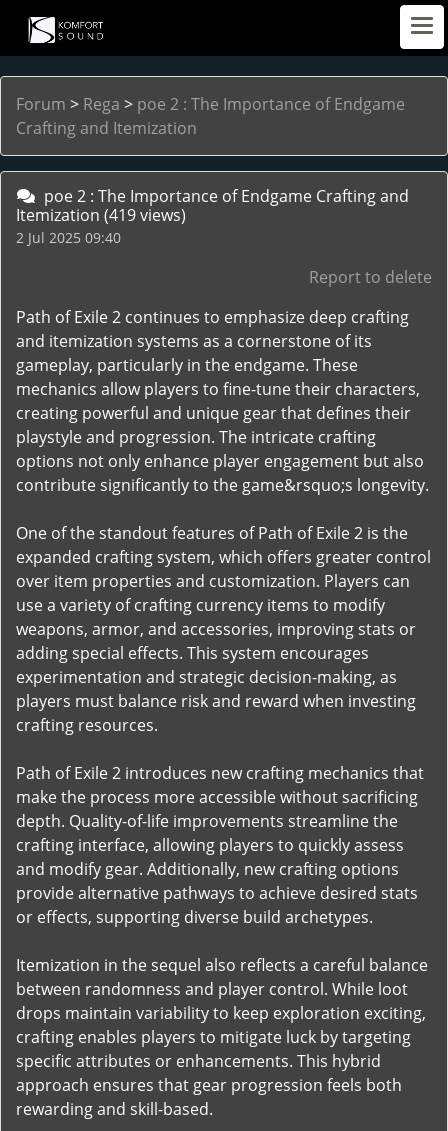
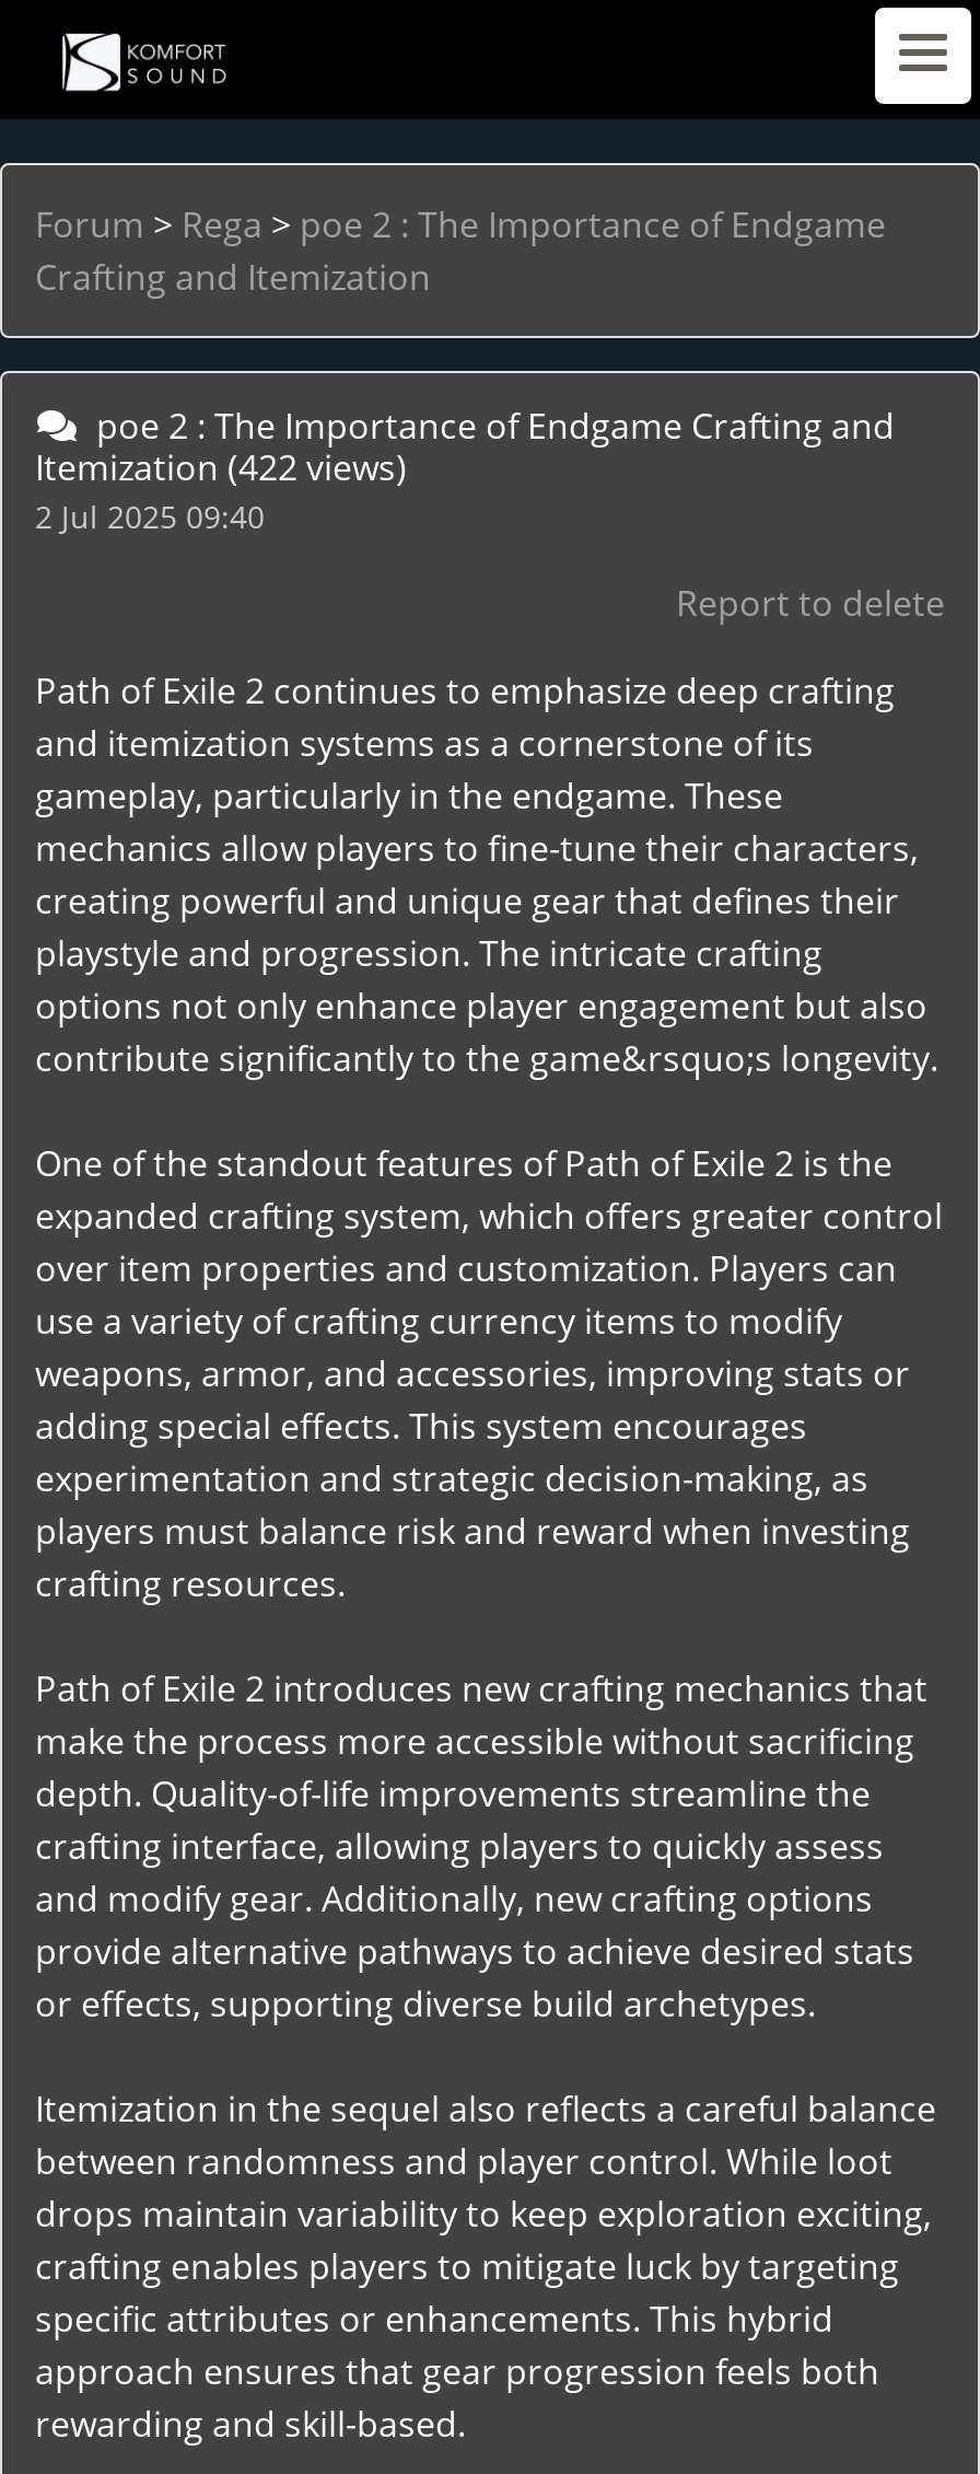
- Itemization (419 views)
+ Itemization (422 views)
